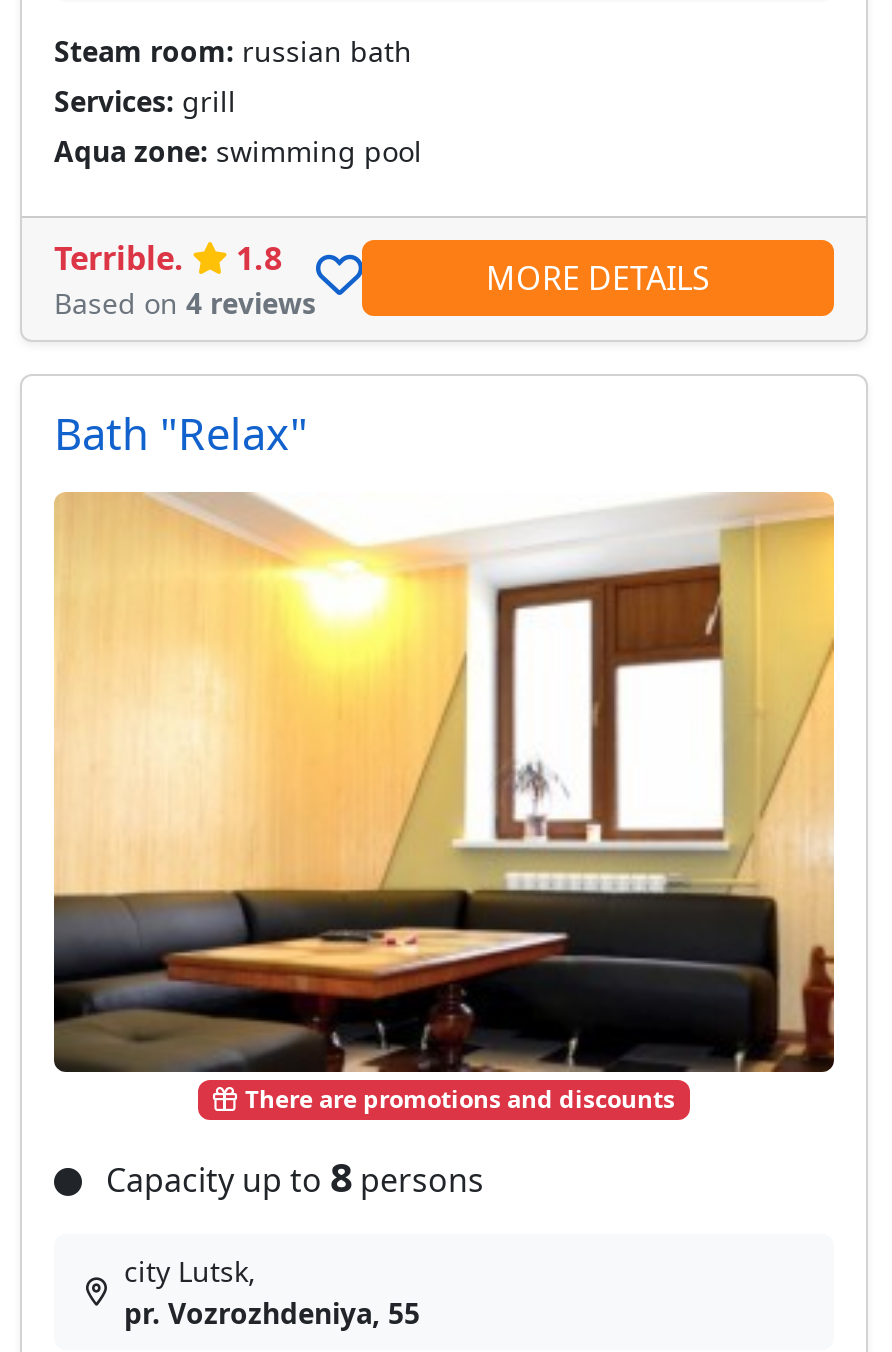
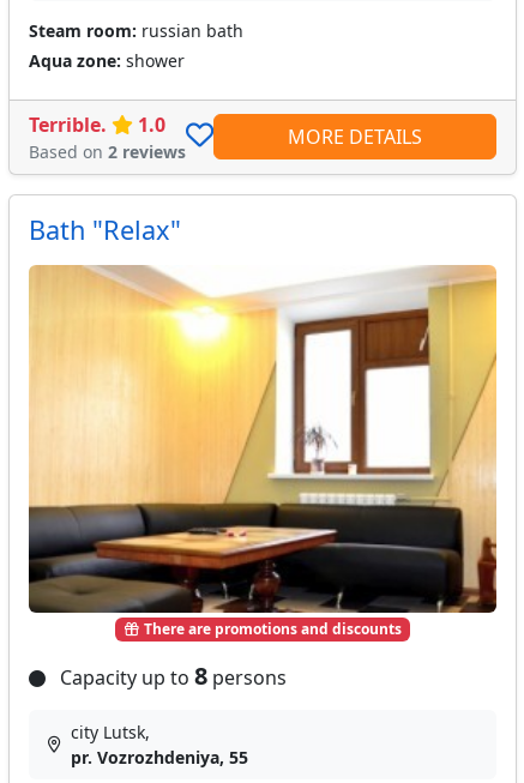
- Services: grill
- Aqua zone: swimming pool
+ Aqua zone: shower

- Terrible. 1.8
+ Terrible. 1.0

- Based on 4 reviews
+ Based on 2 reviews
